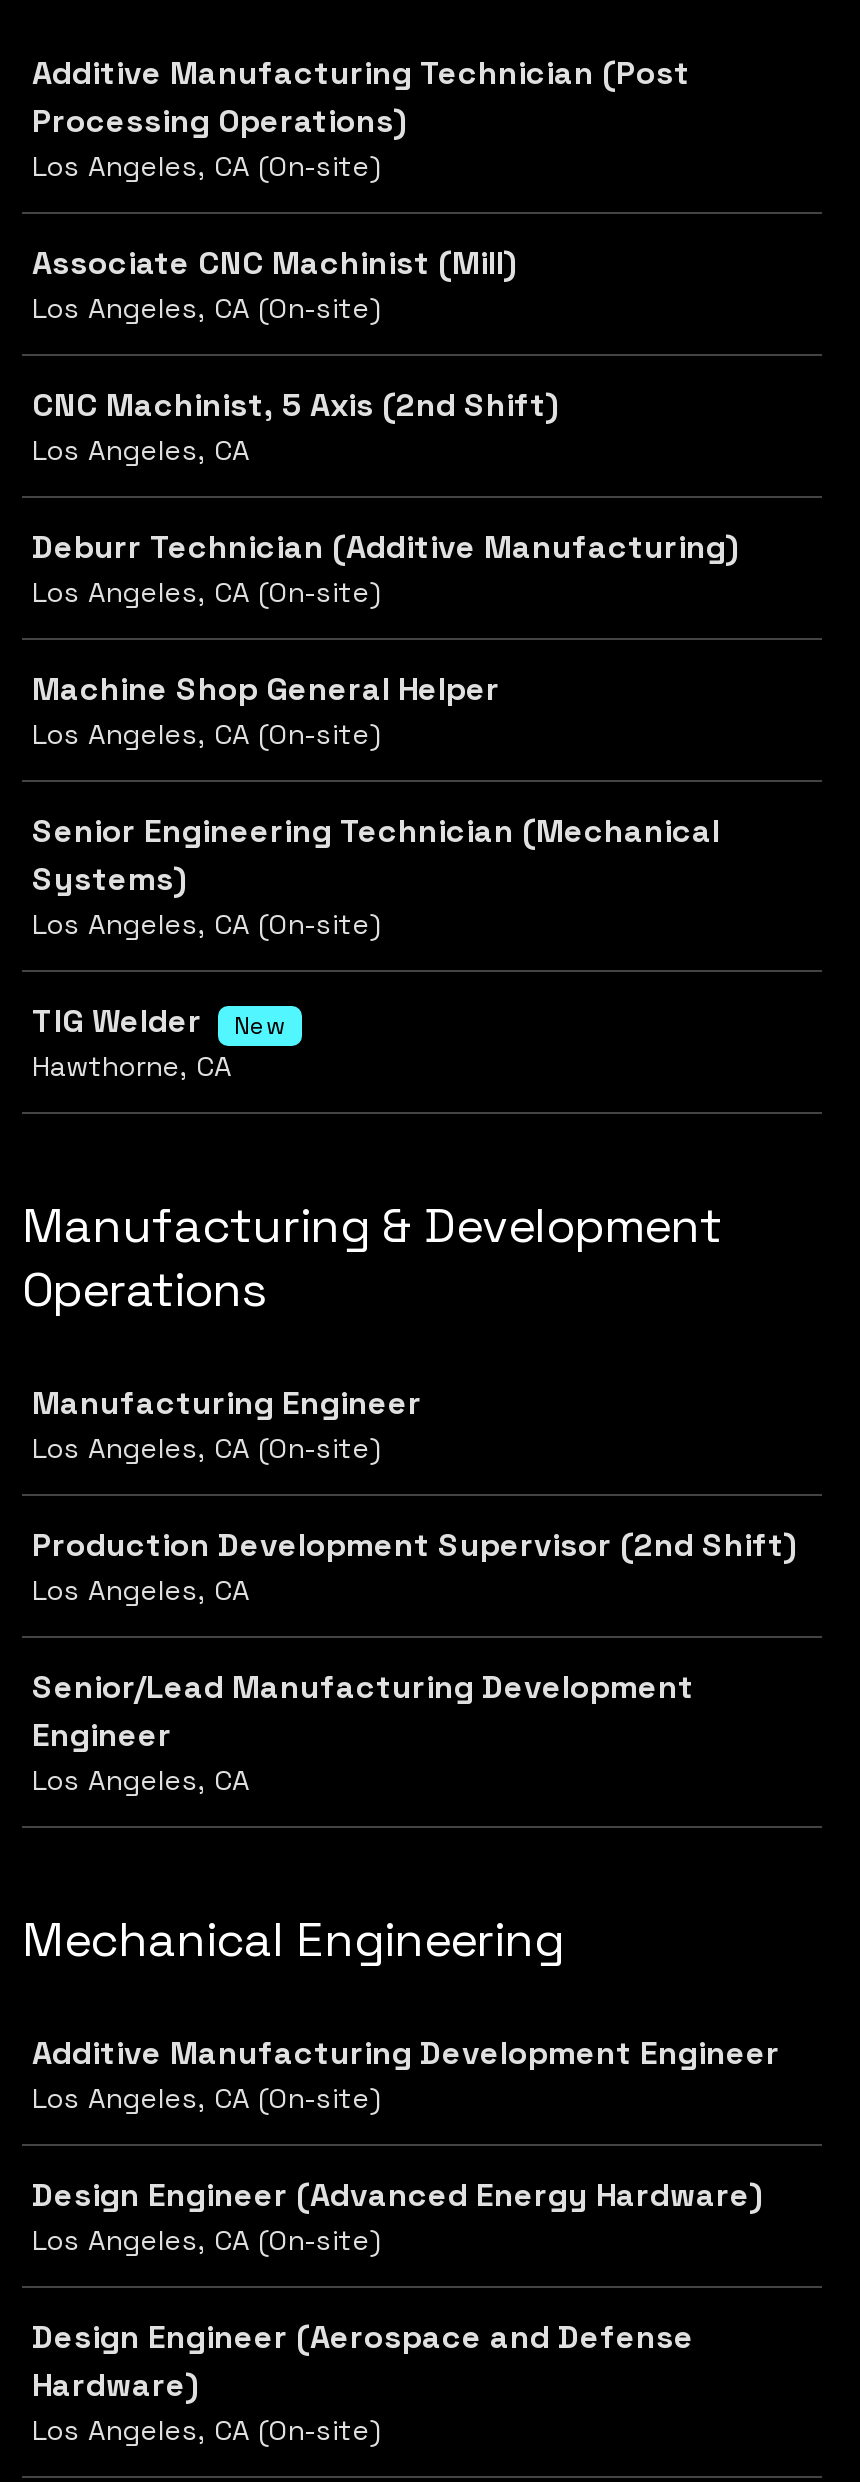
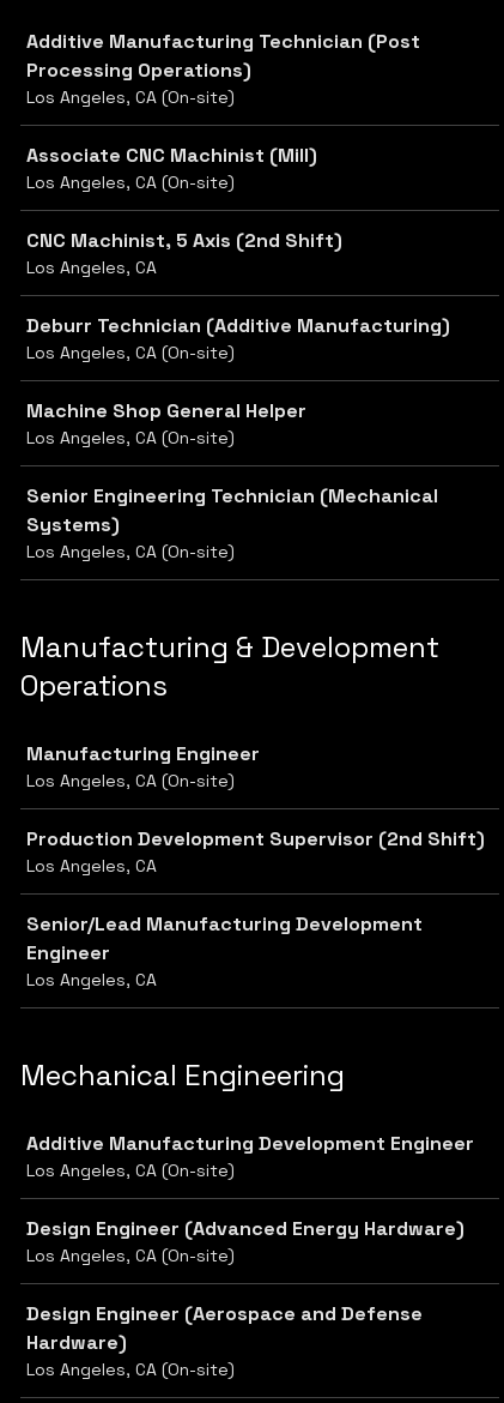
- TIG Welder
- New
- Hawthorne, CA
